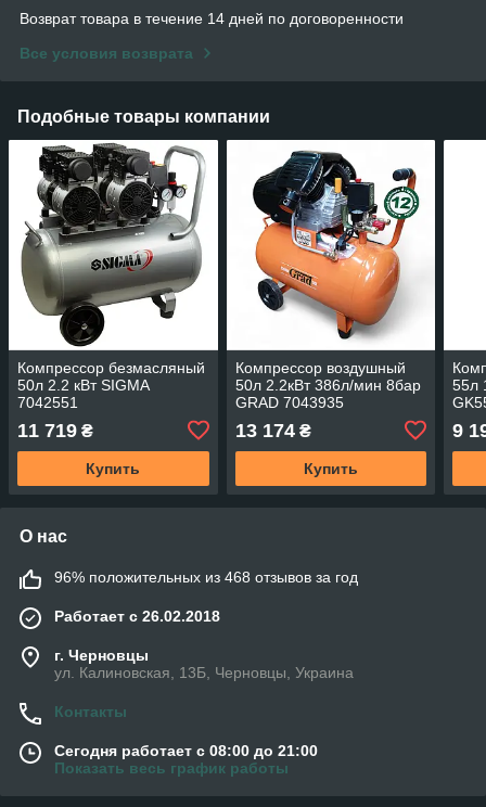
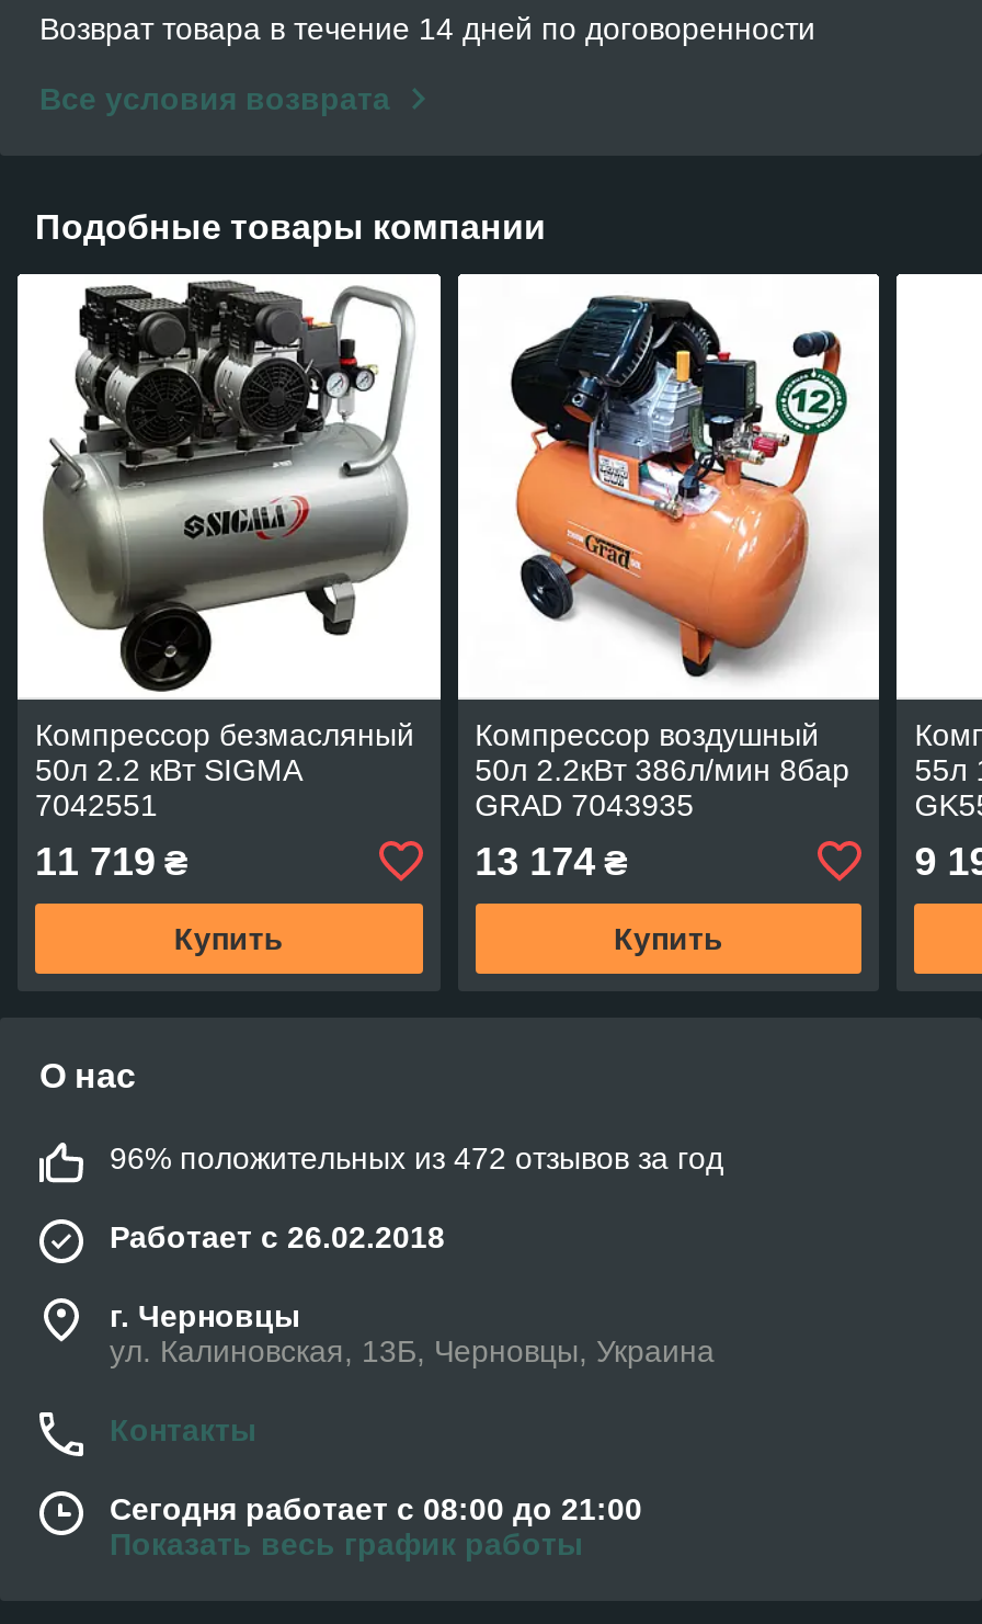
- 96% положительных из 468 отзывов за год
+ 96% положительных из 472 отзывов за год
